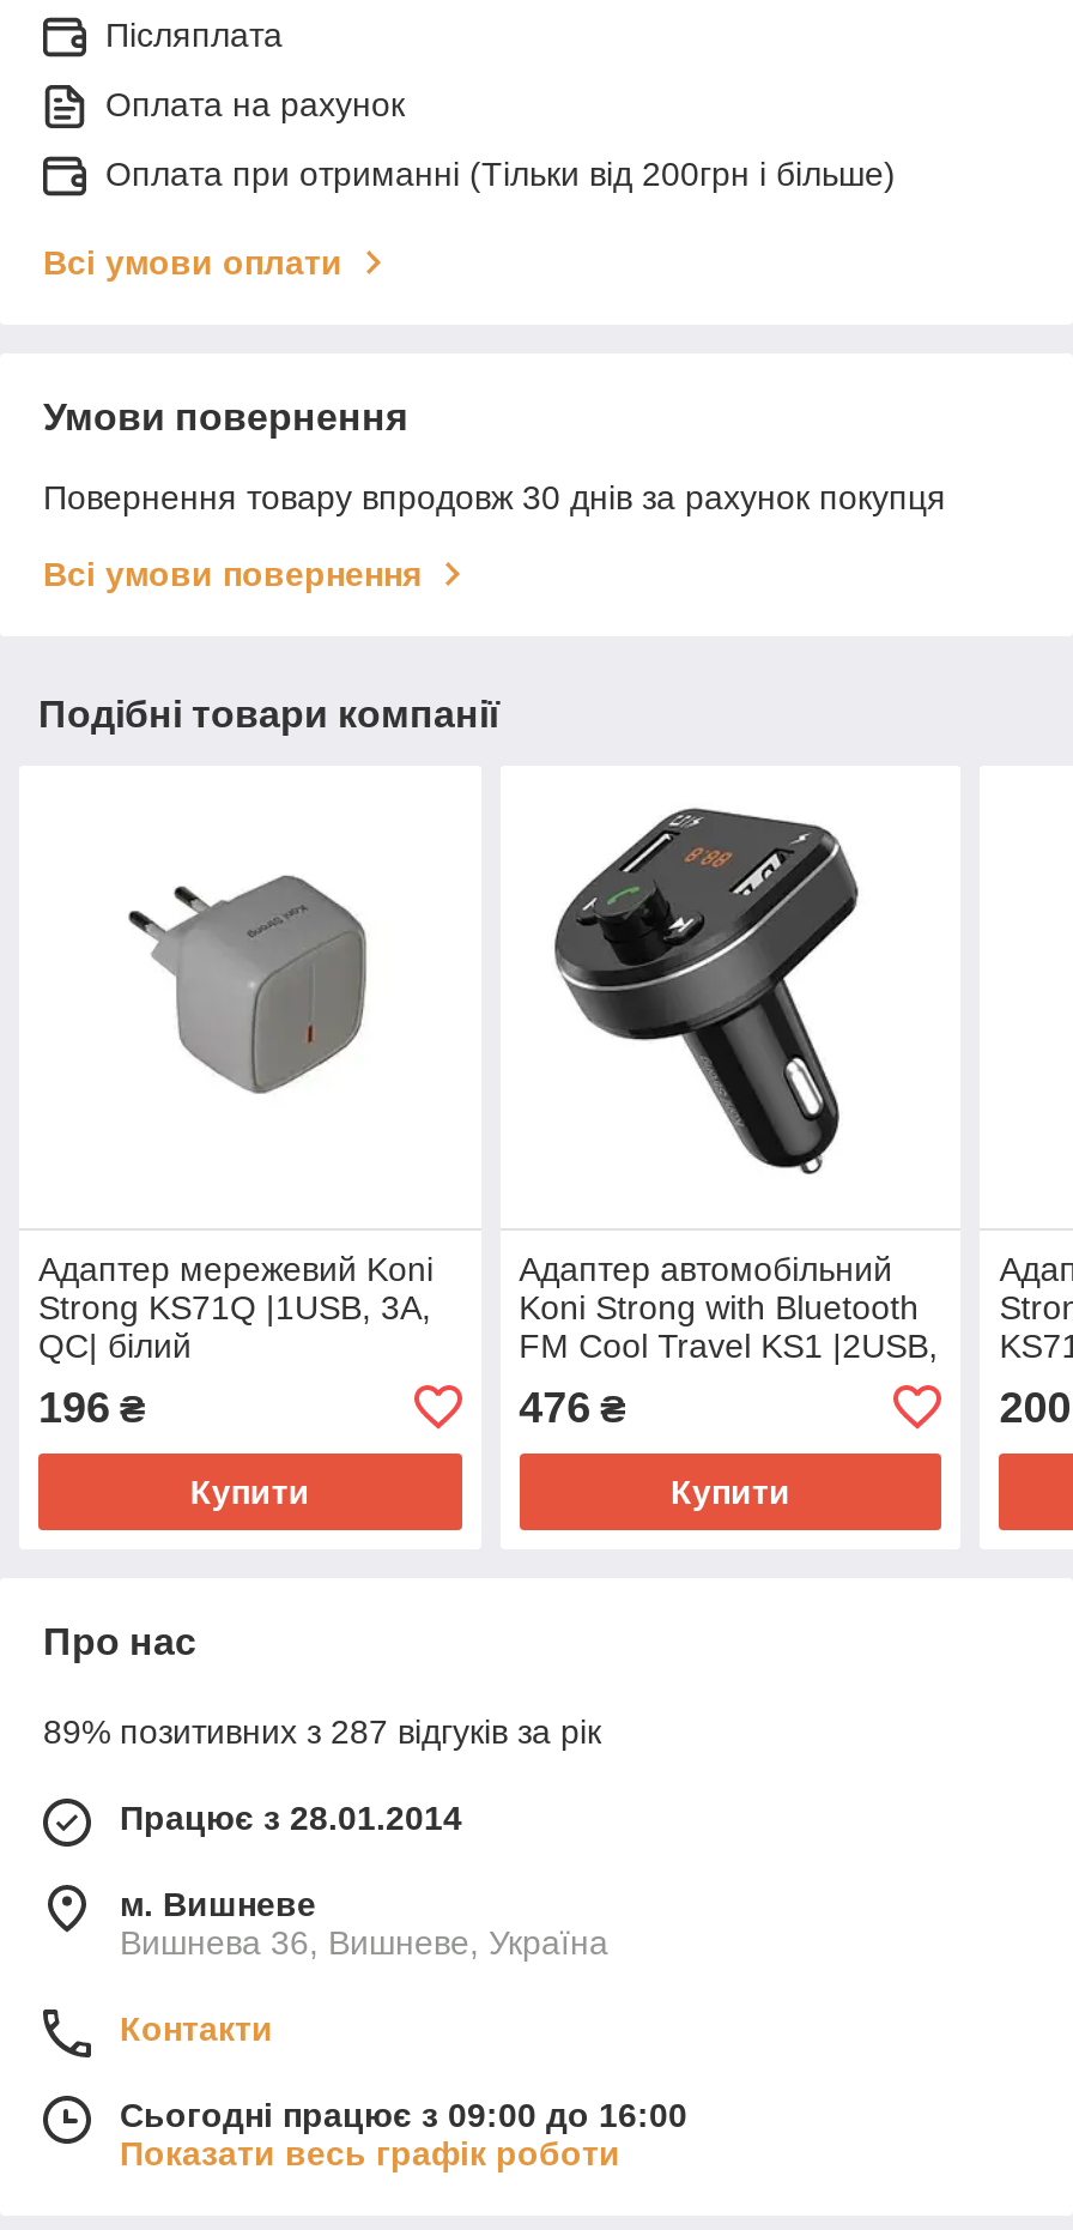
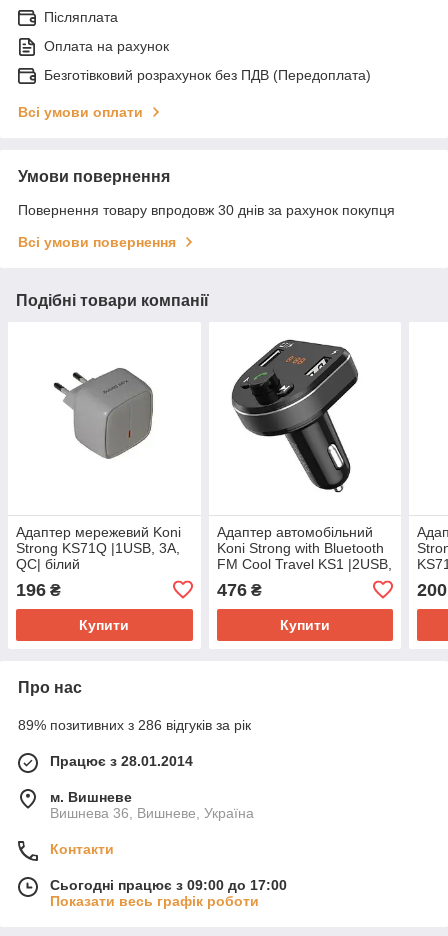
- Оплата при отриманні (Тільки від 200грн і більше)
+ Безготівковий розрахунок без ПДВ (Передоплата)

- 89% позитивних з 287 відгуків за рік
+ 89% позитивних з 286 відгуків за рік

- Сьогодні працює з 09:00 до 16:00
+ Сьогодні працює з 09:00 до 17:00
